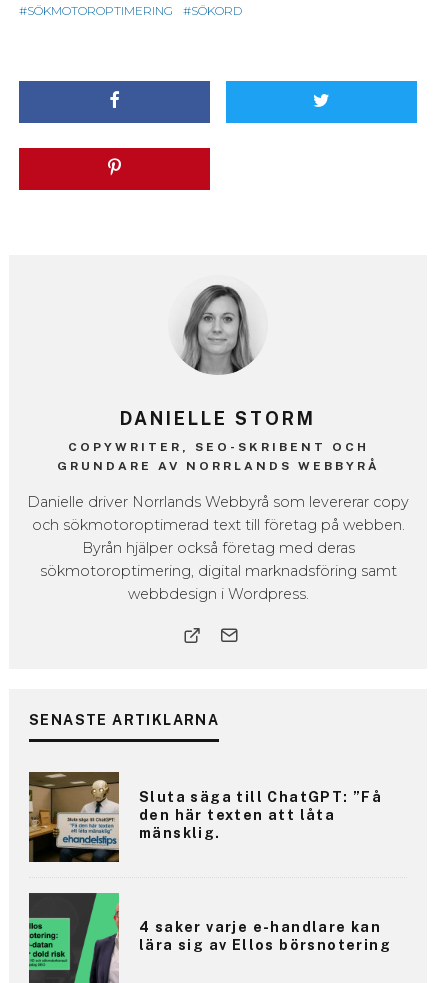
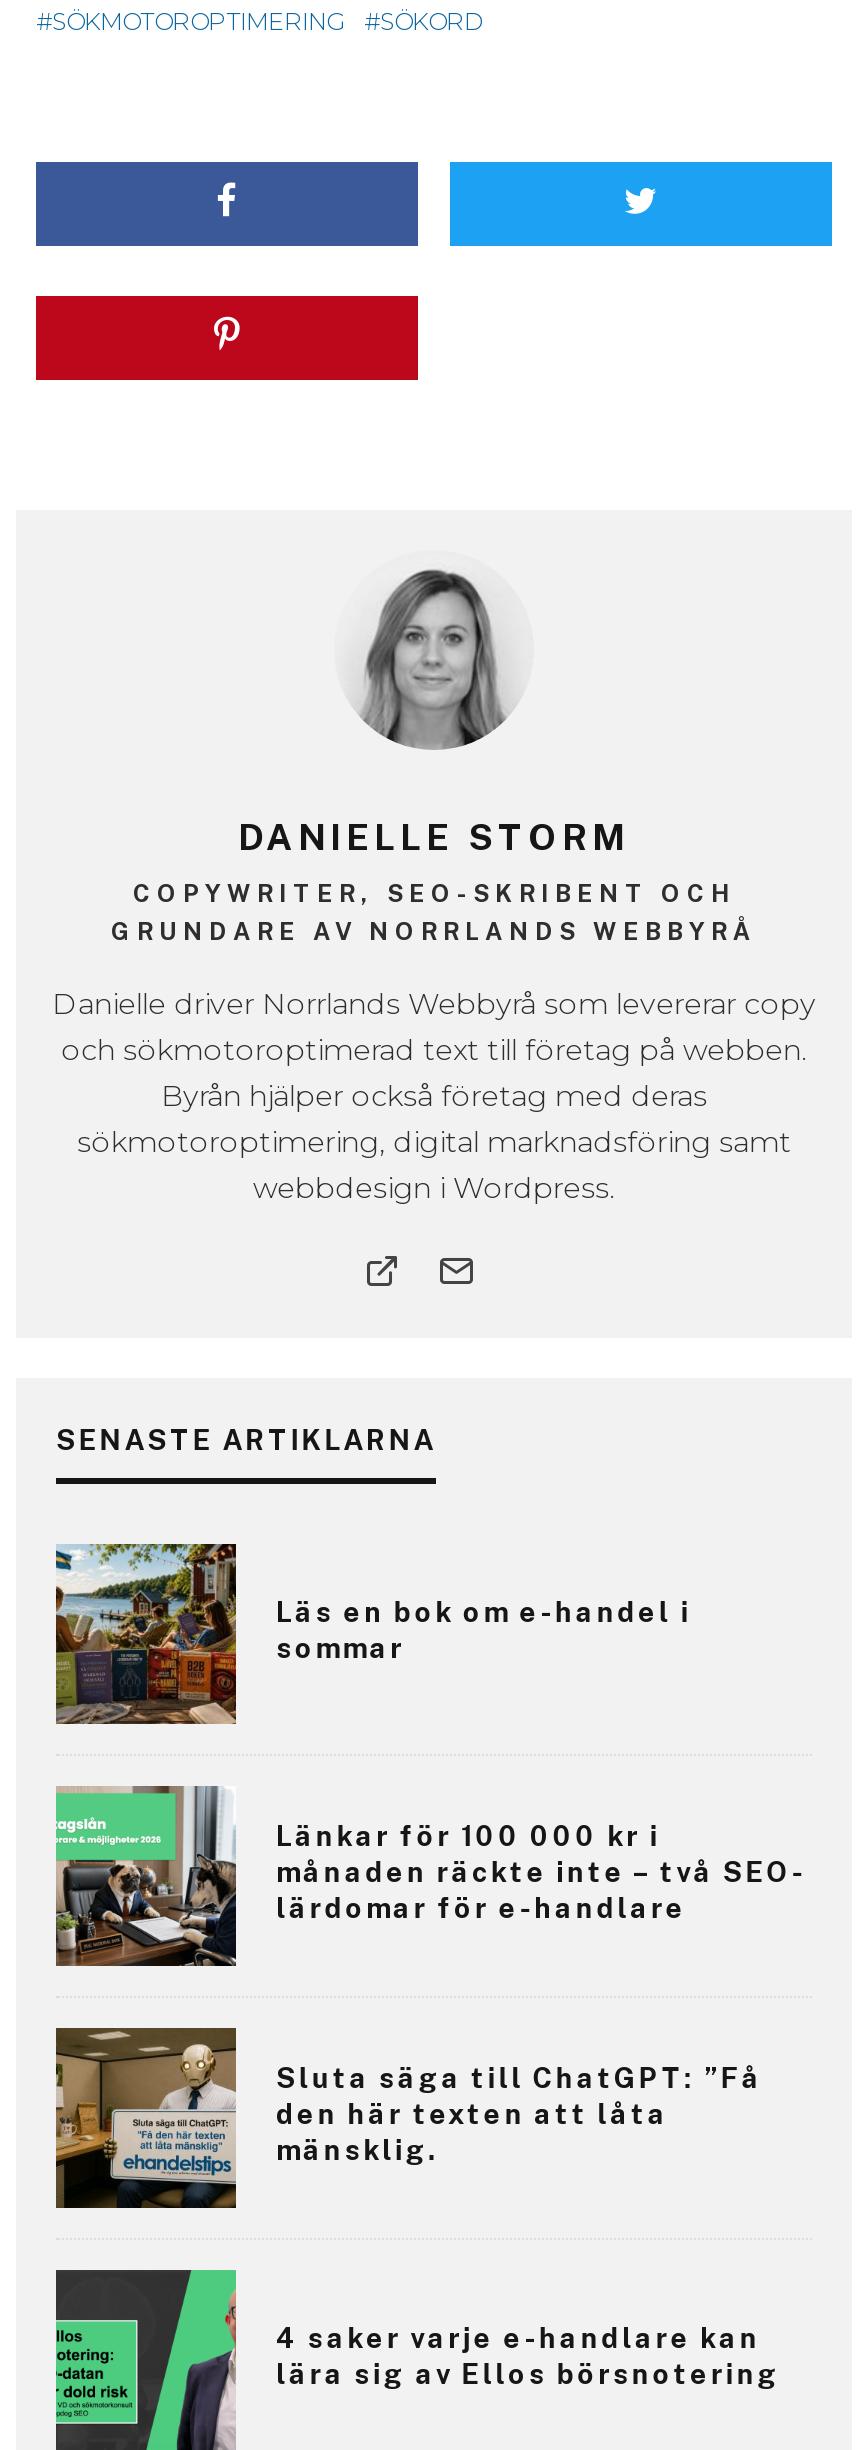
+ [image]
+ Läs en bok om e-handel i
+ sommar

+ [image]
+ Länkar för 100 000 kr i
+ månaden räckte inte – två SEO-
+ lärdomar för e-handlare
